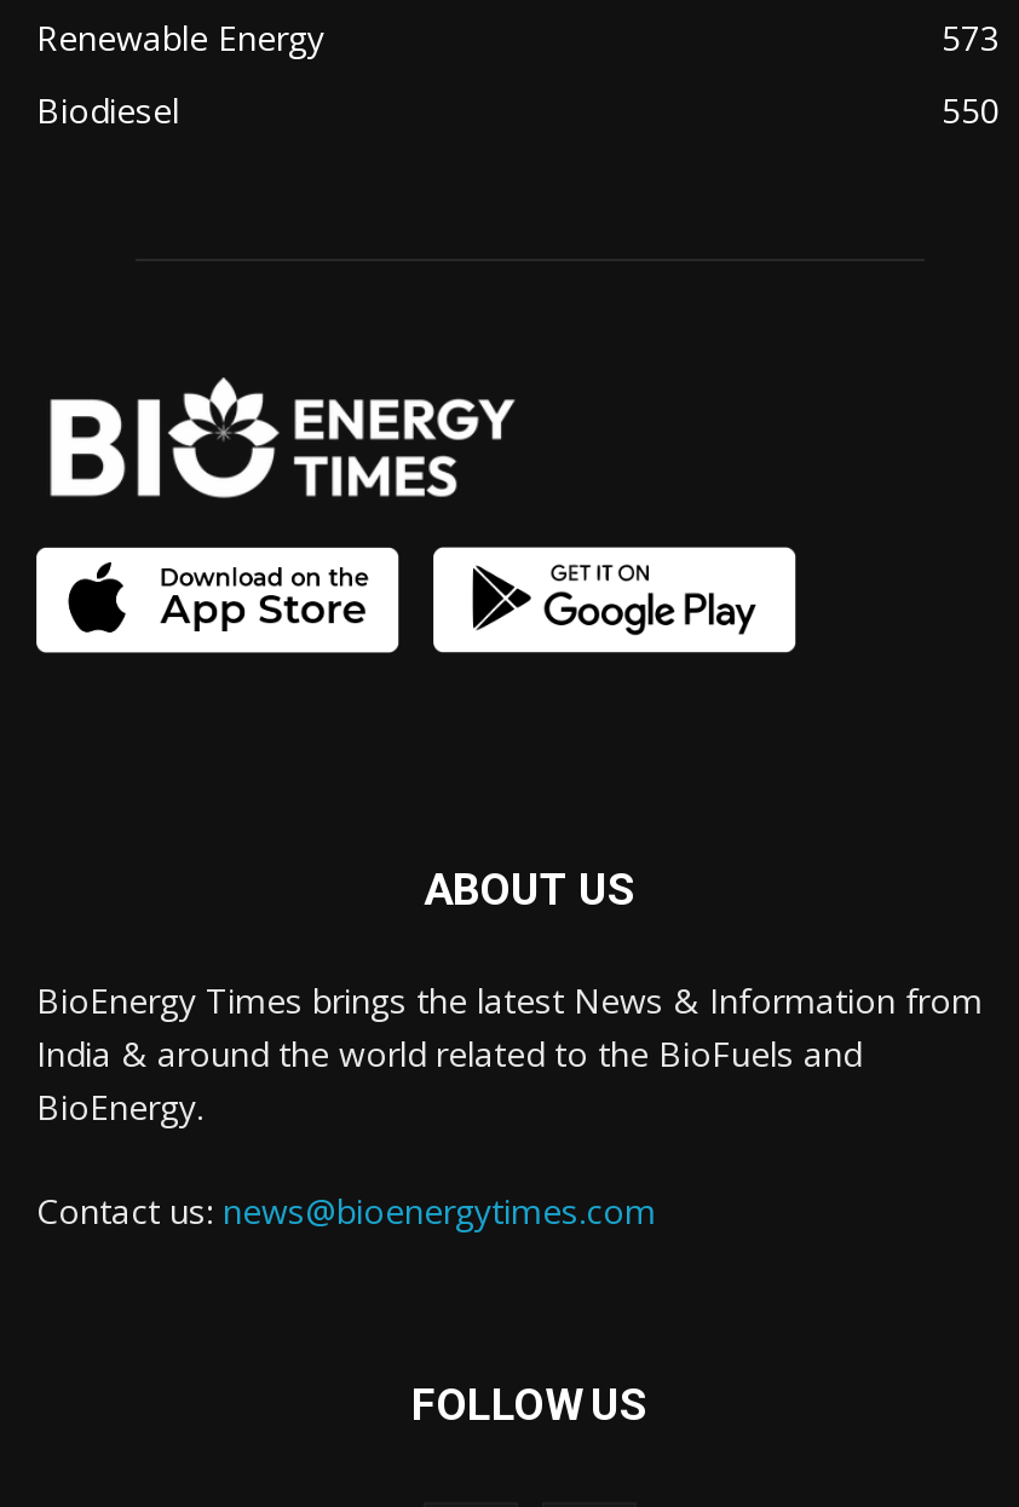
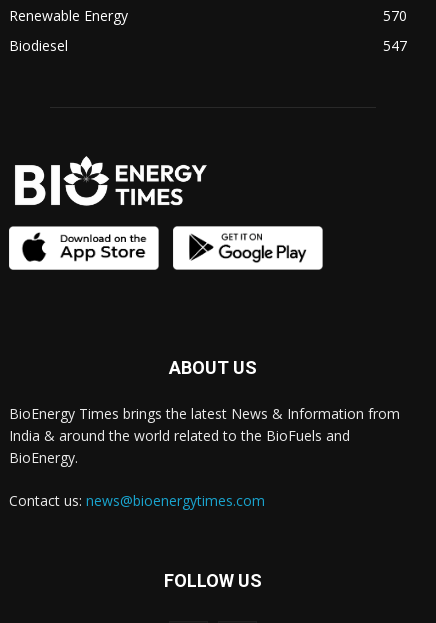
- 573
+ 570

- 550
+ 547
